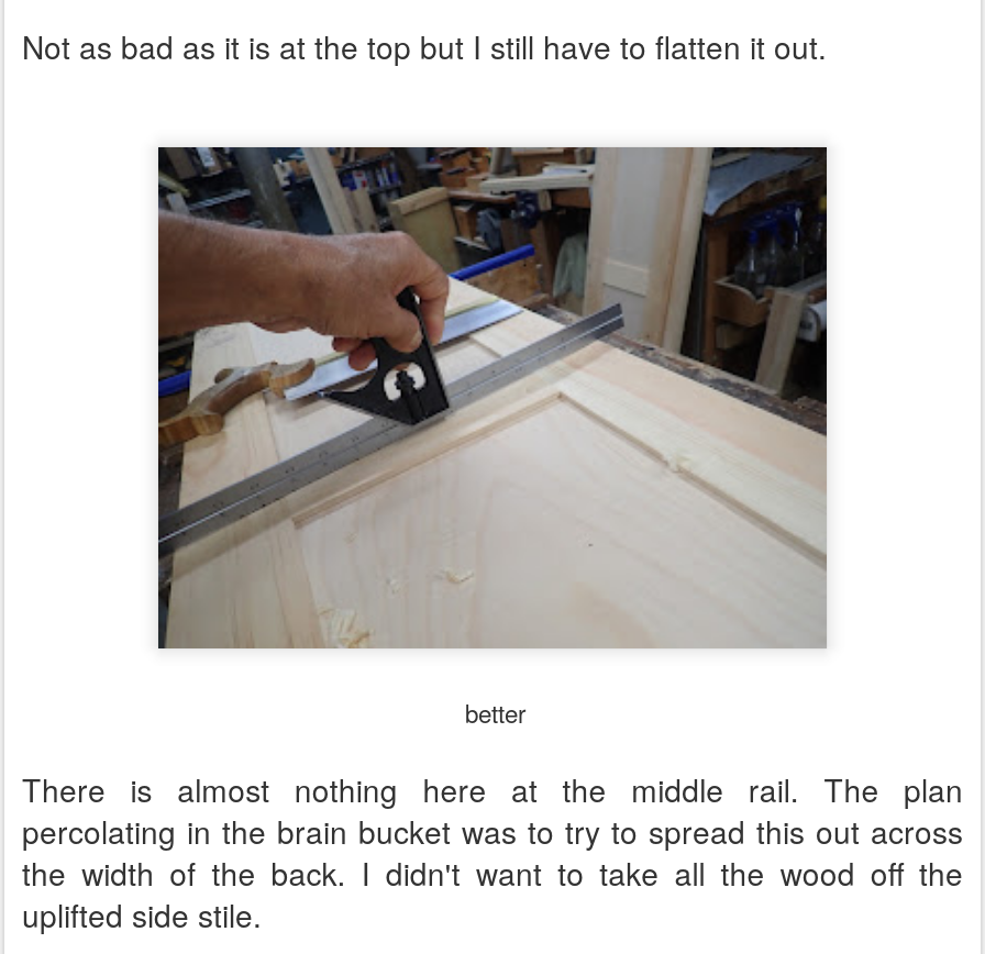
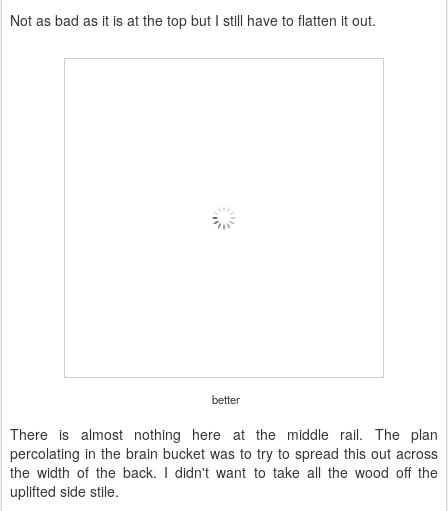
- [image]
